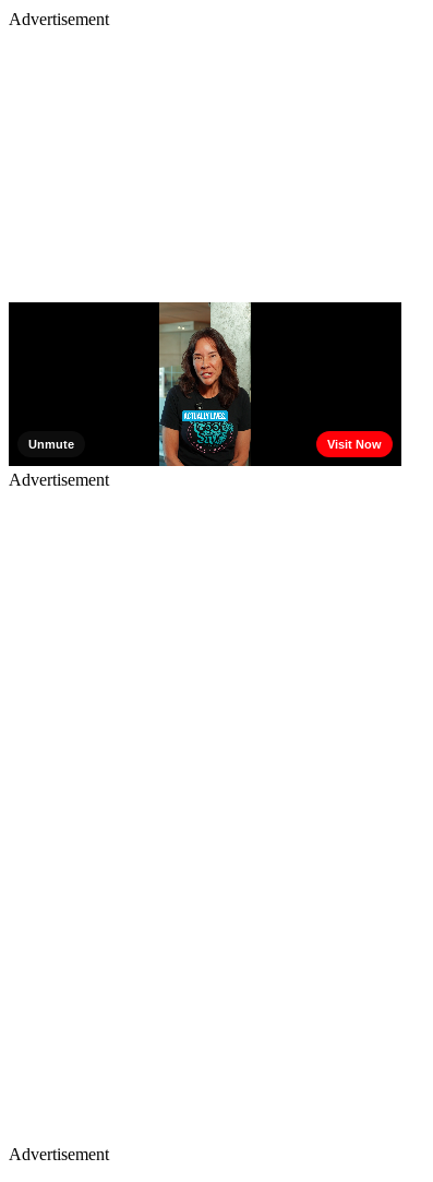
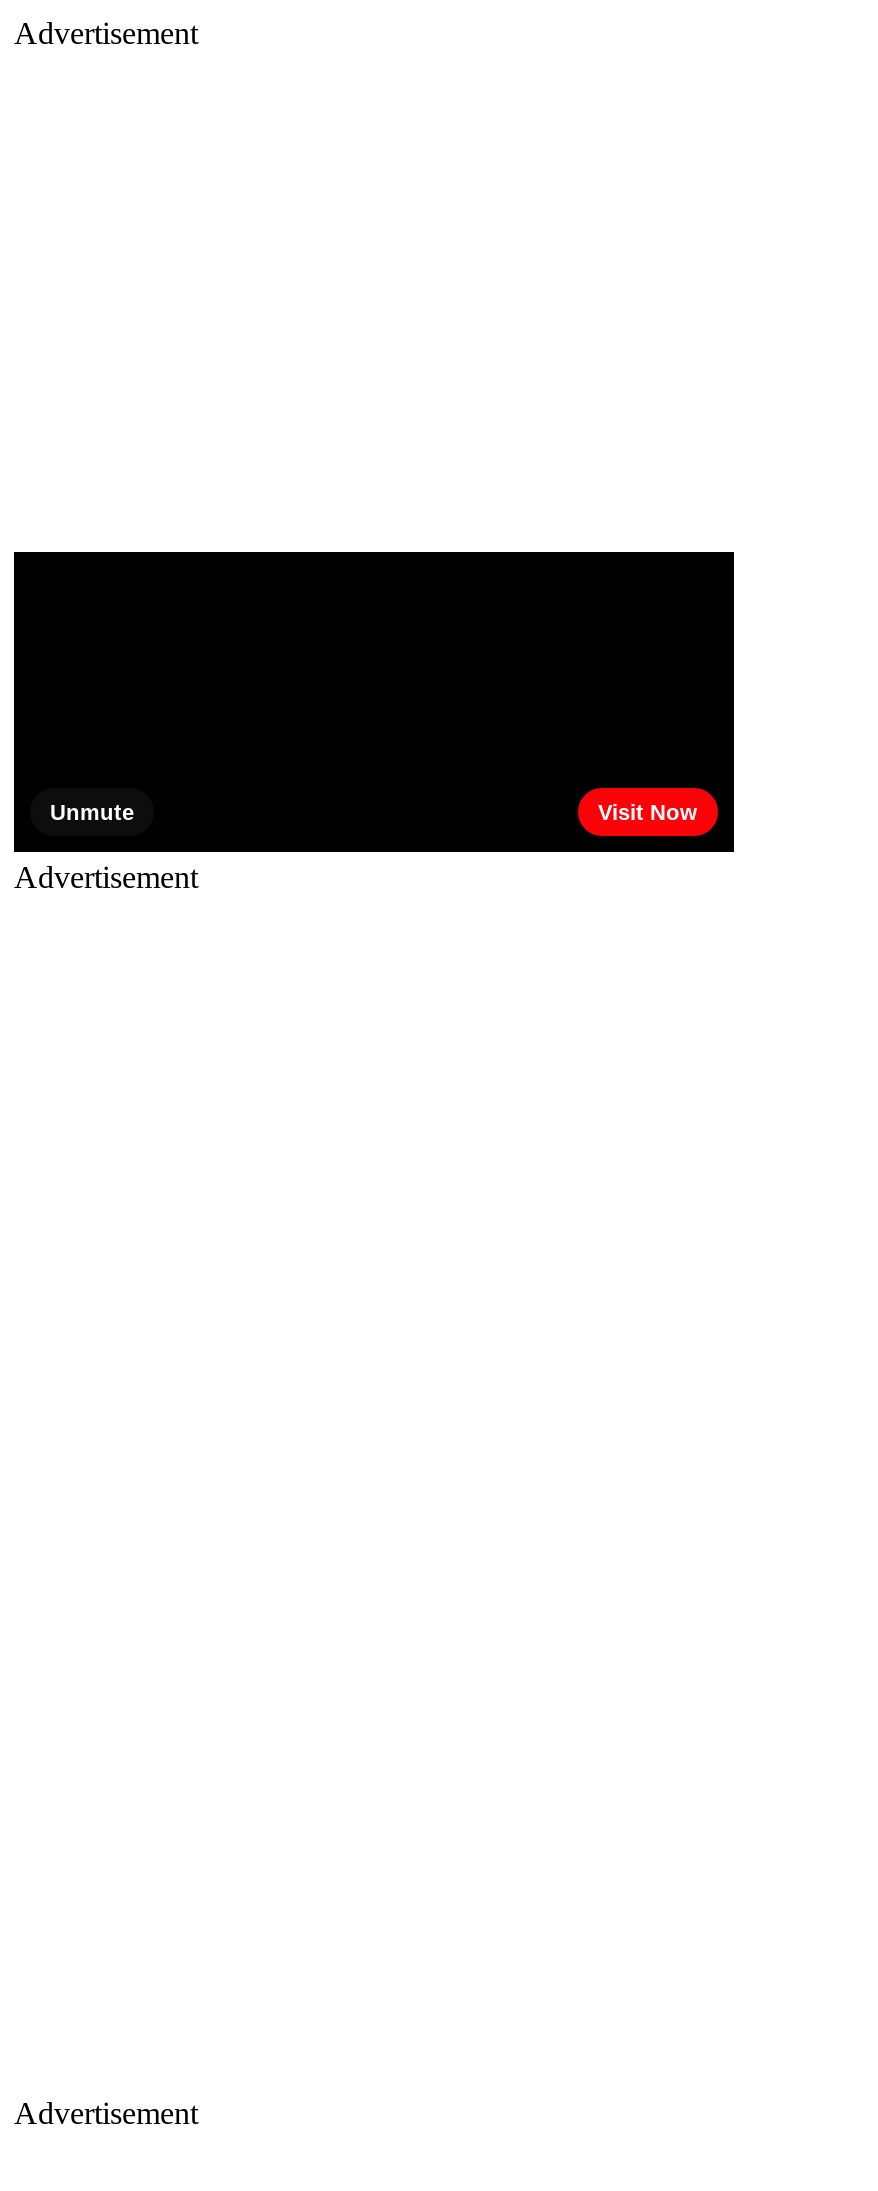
- [image]
